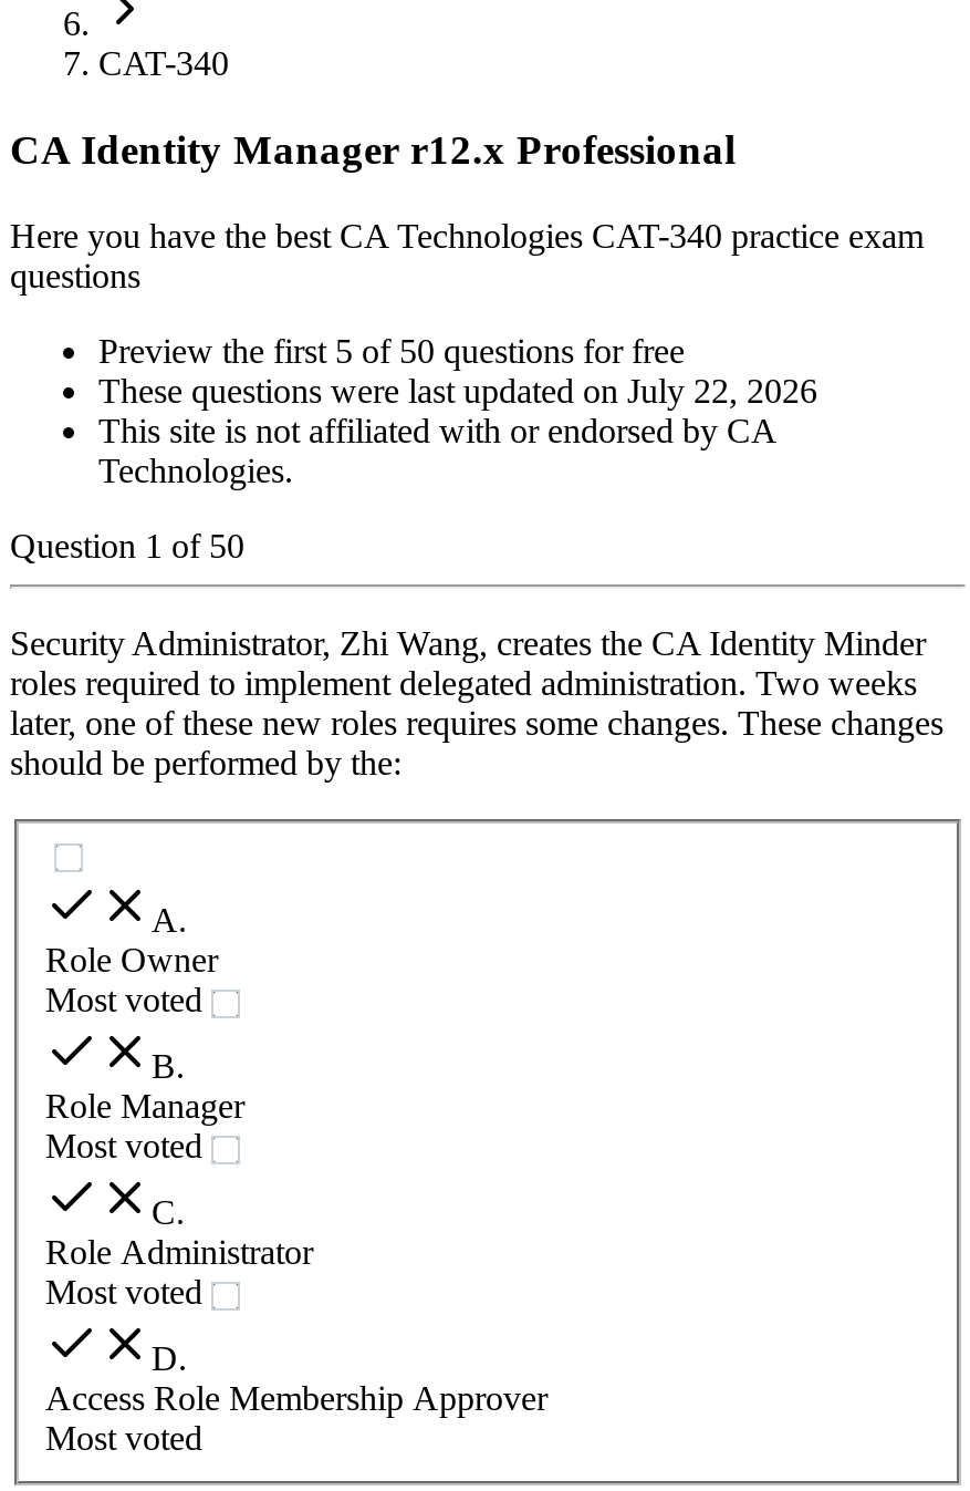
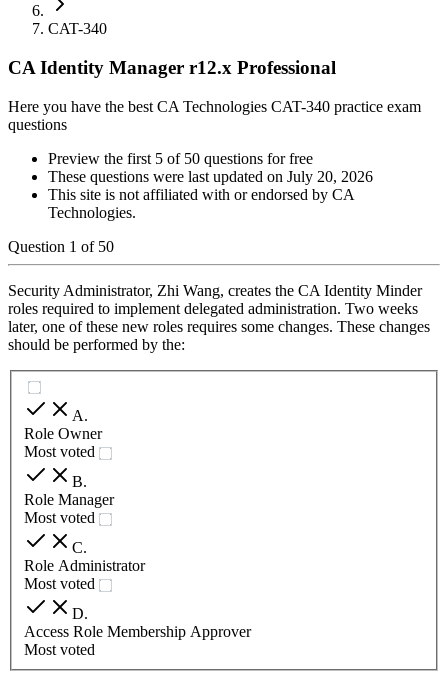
- These questions were last updated on July 22, 2026
+ These questions were last updated on July 20, 2026
